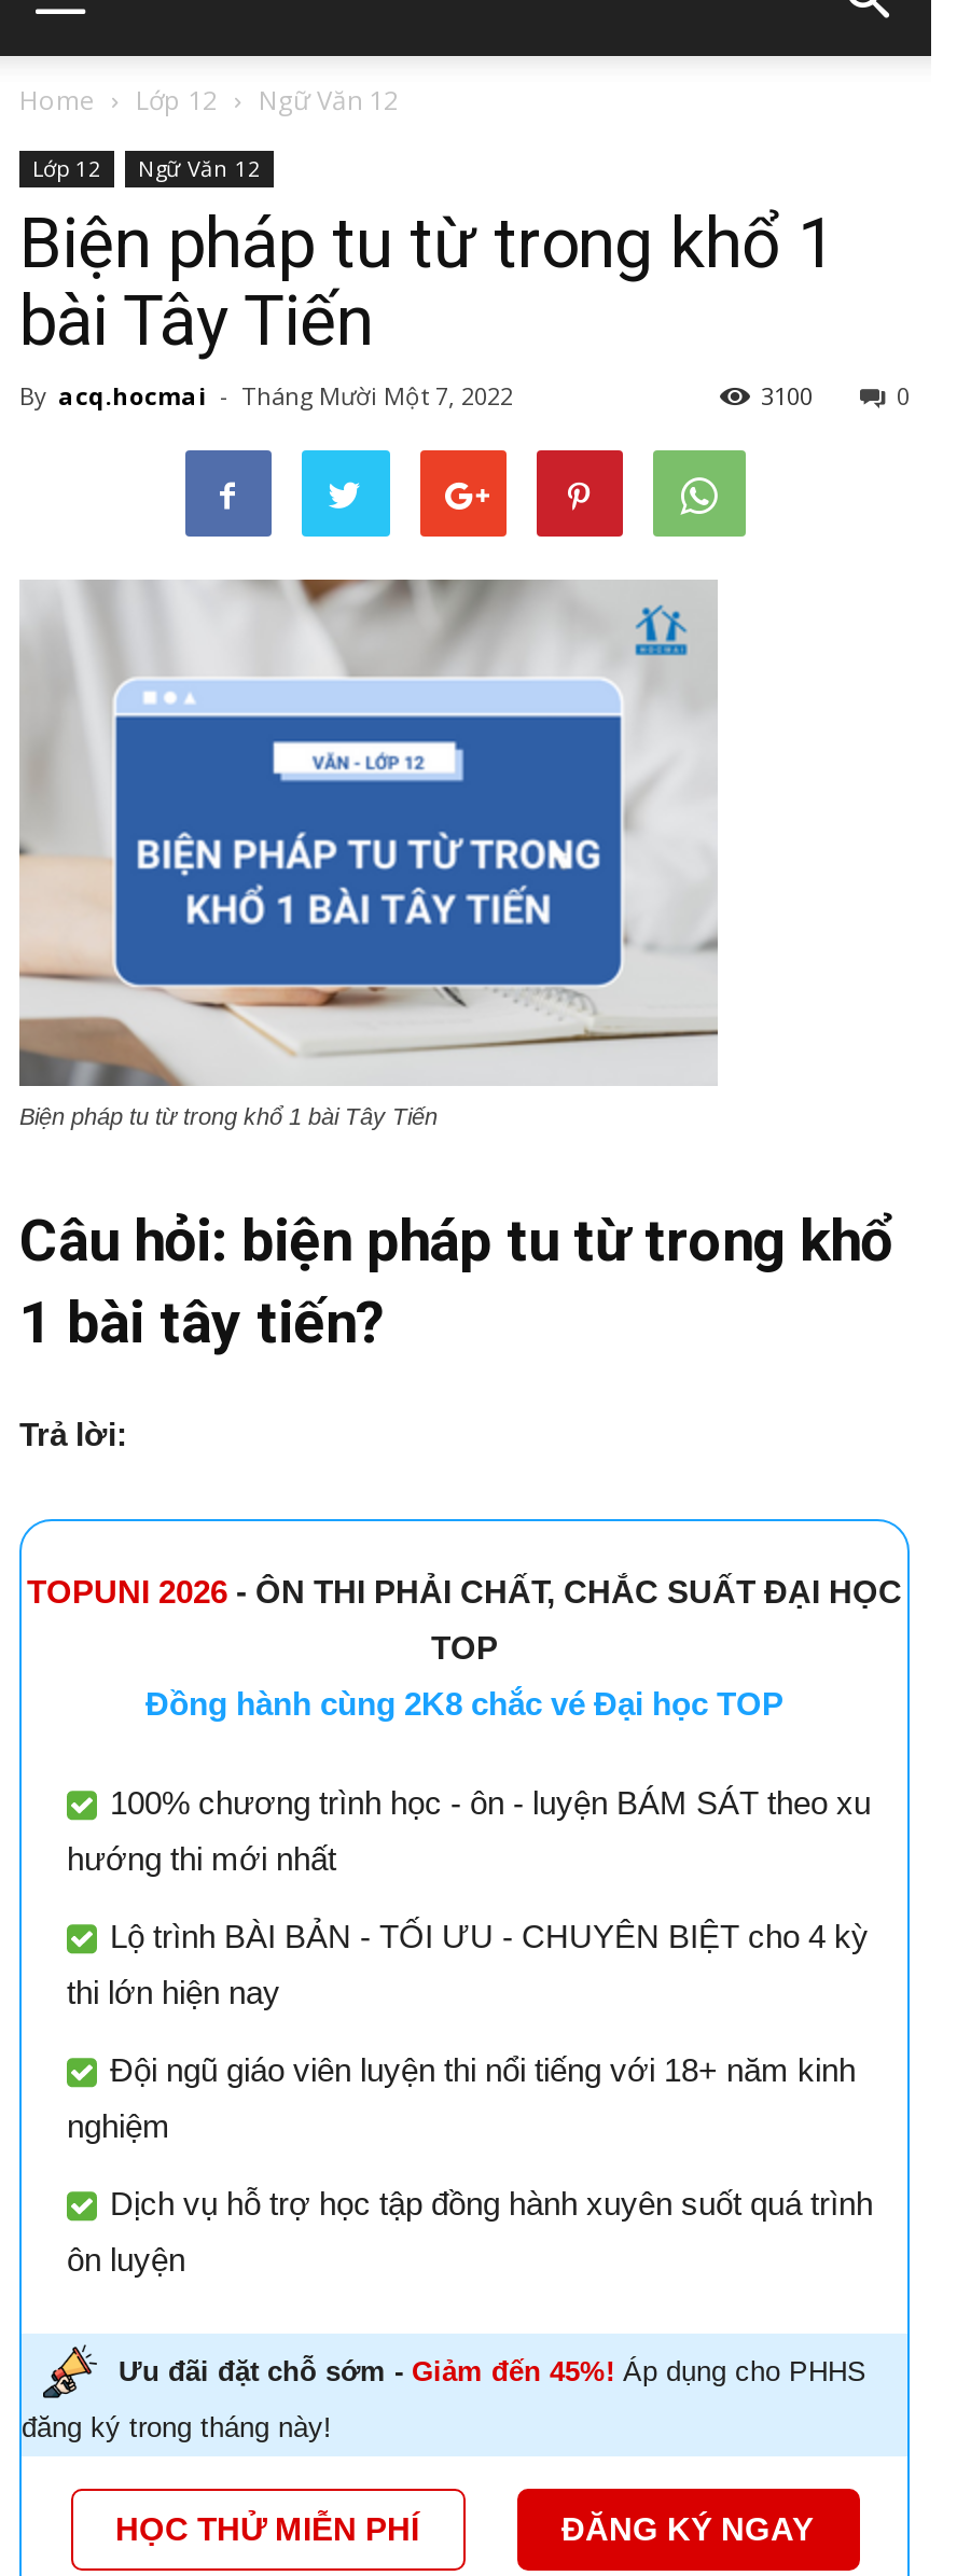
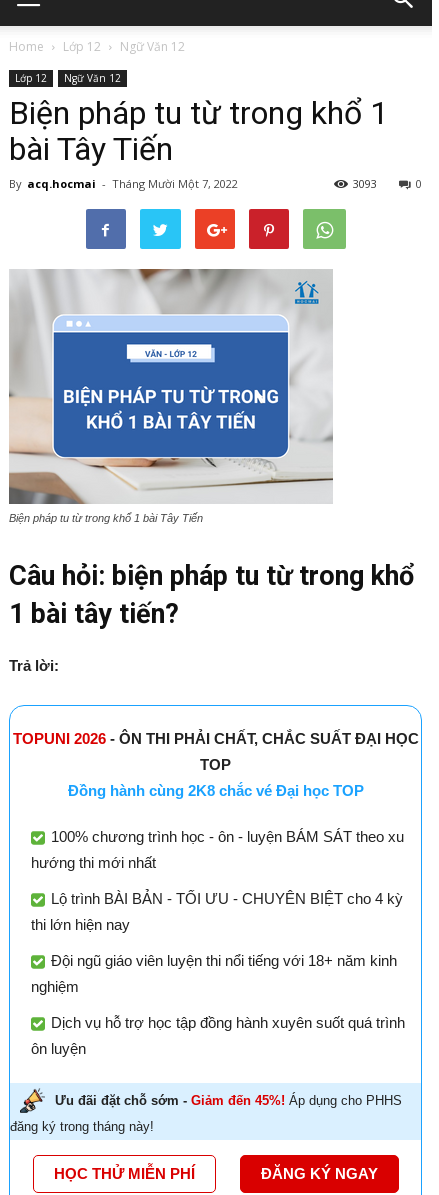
- 3100
+ 3093
